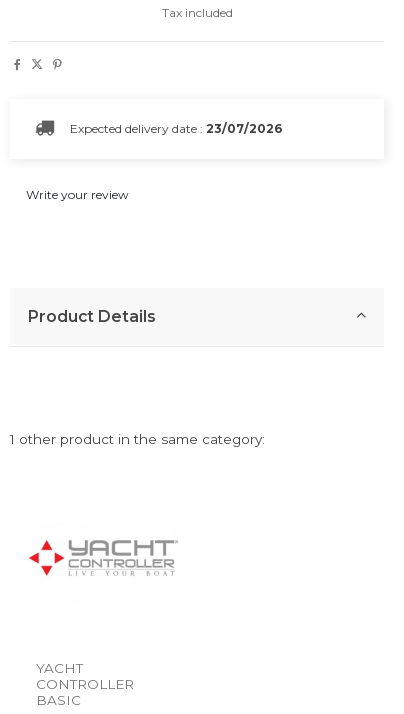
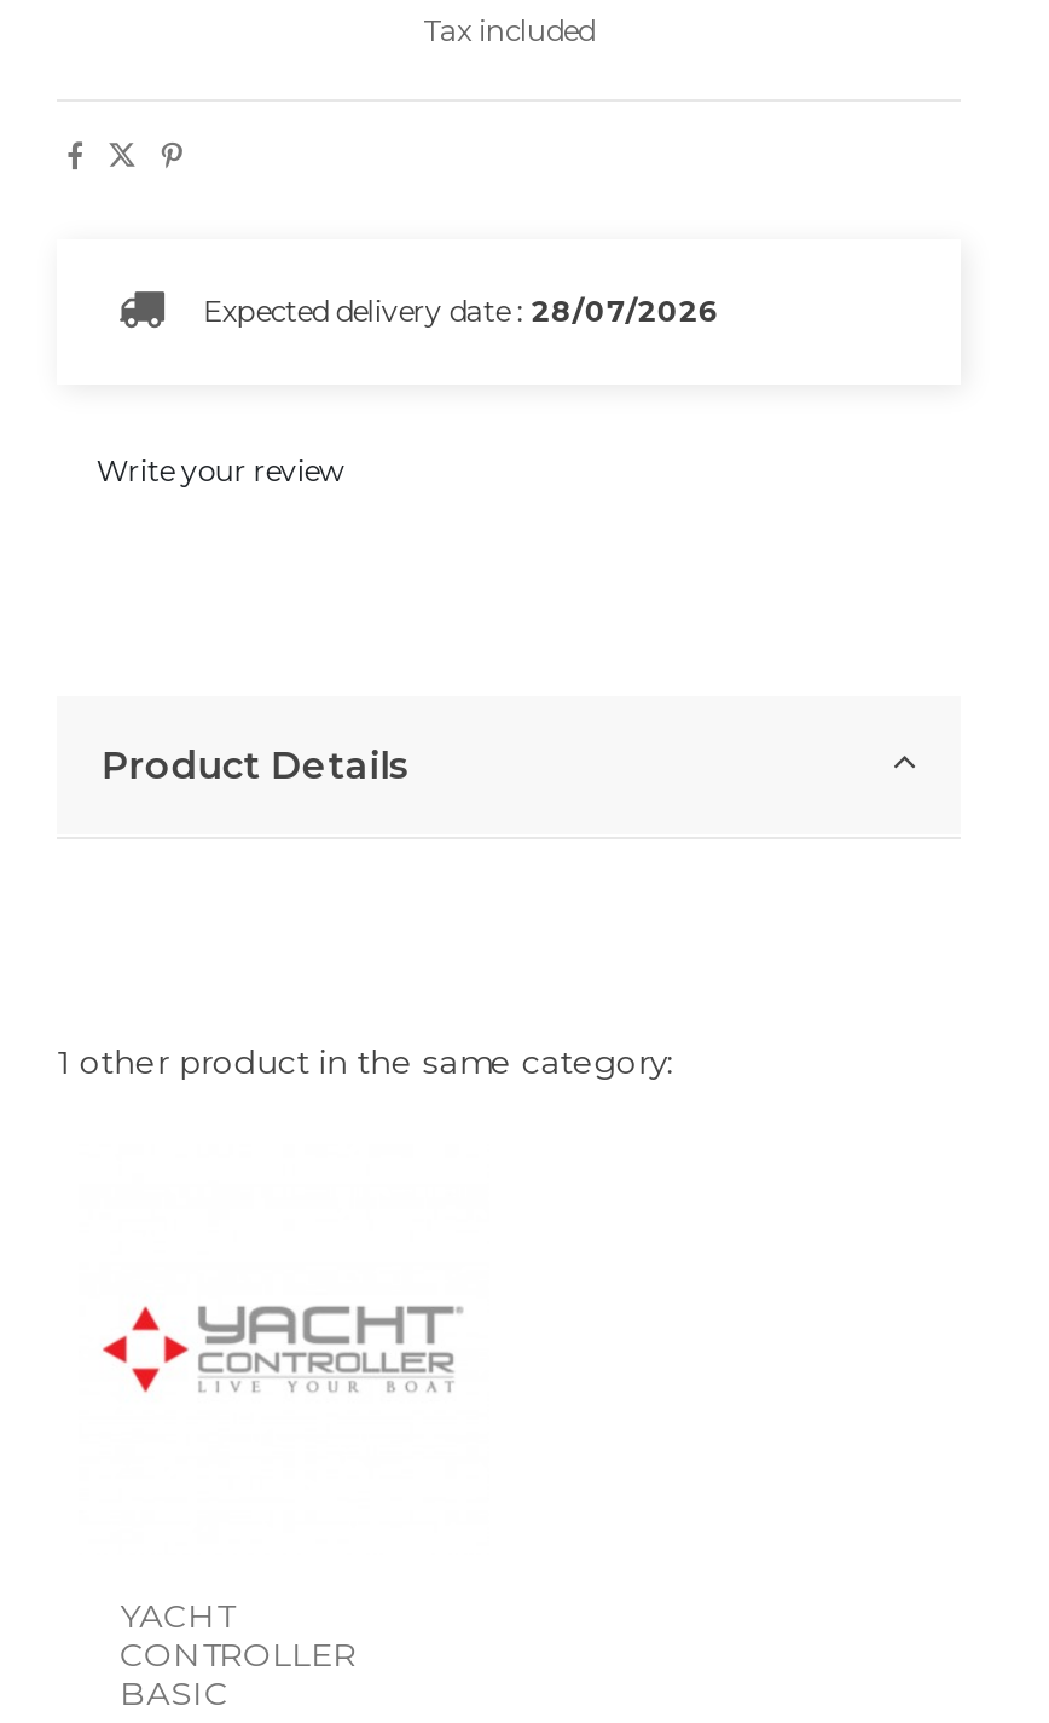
- Expected delivery date : 23/07/2026
+ Expected delivery date : 28/07/2026
